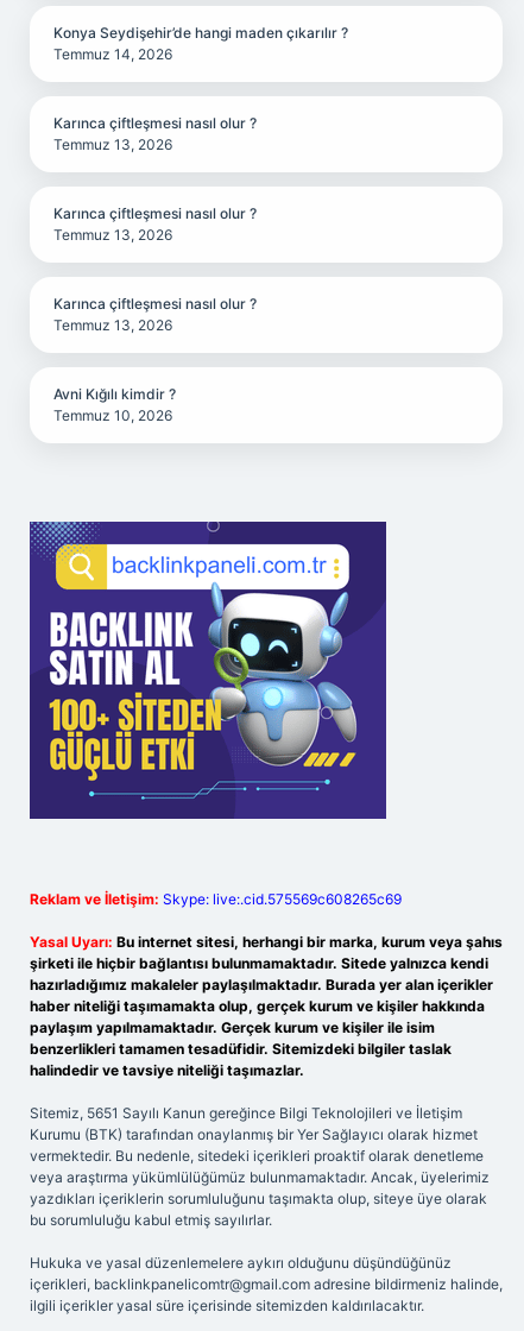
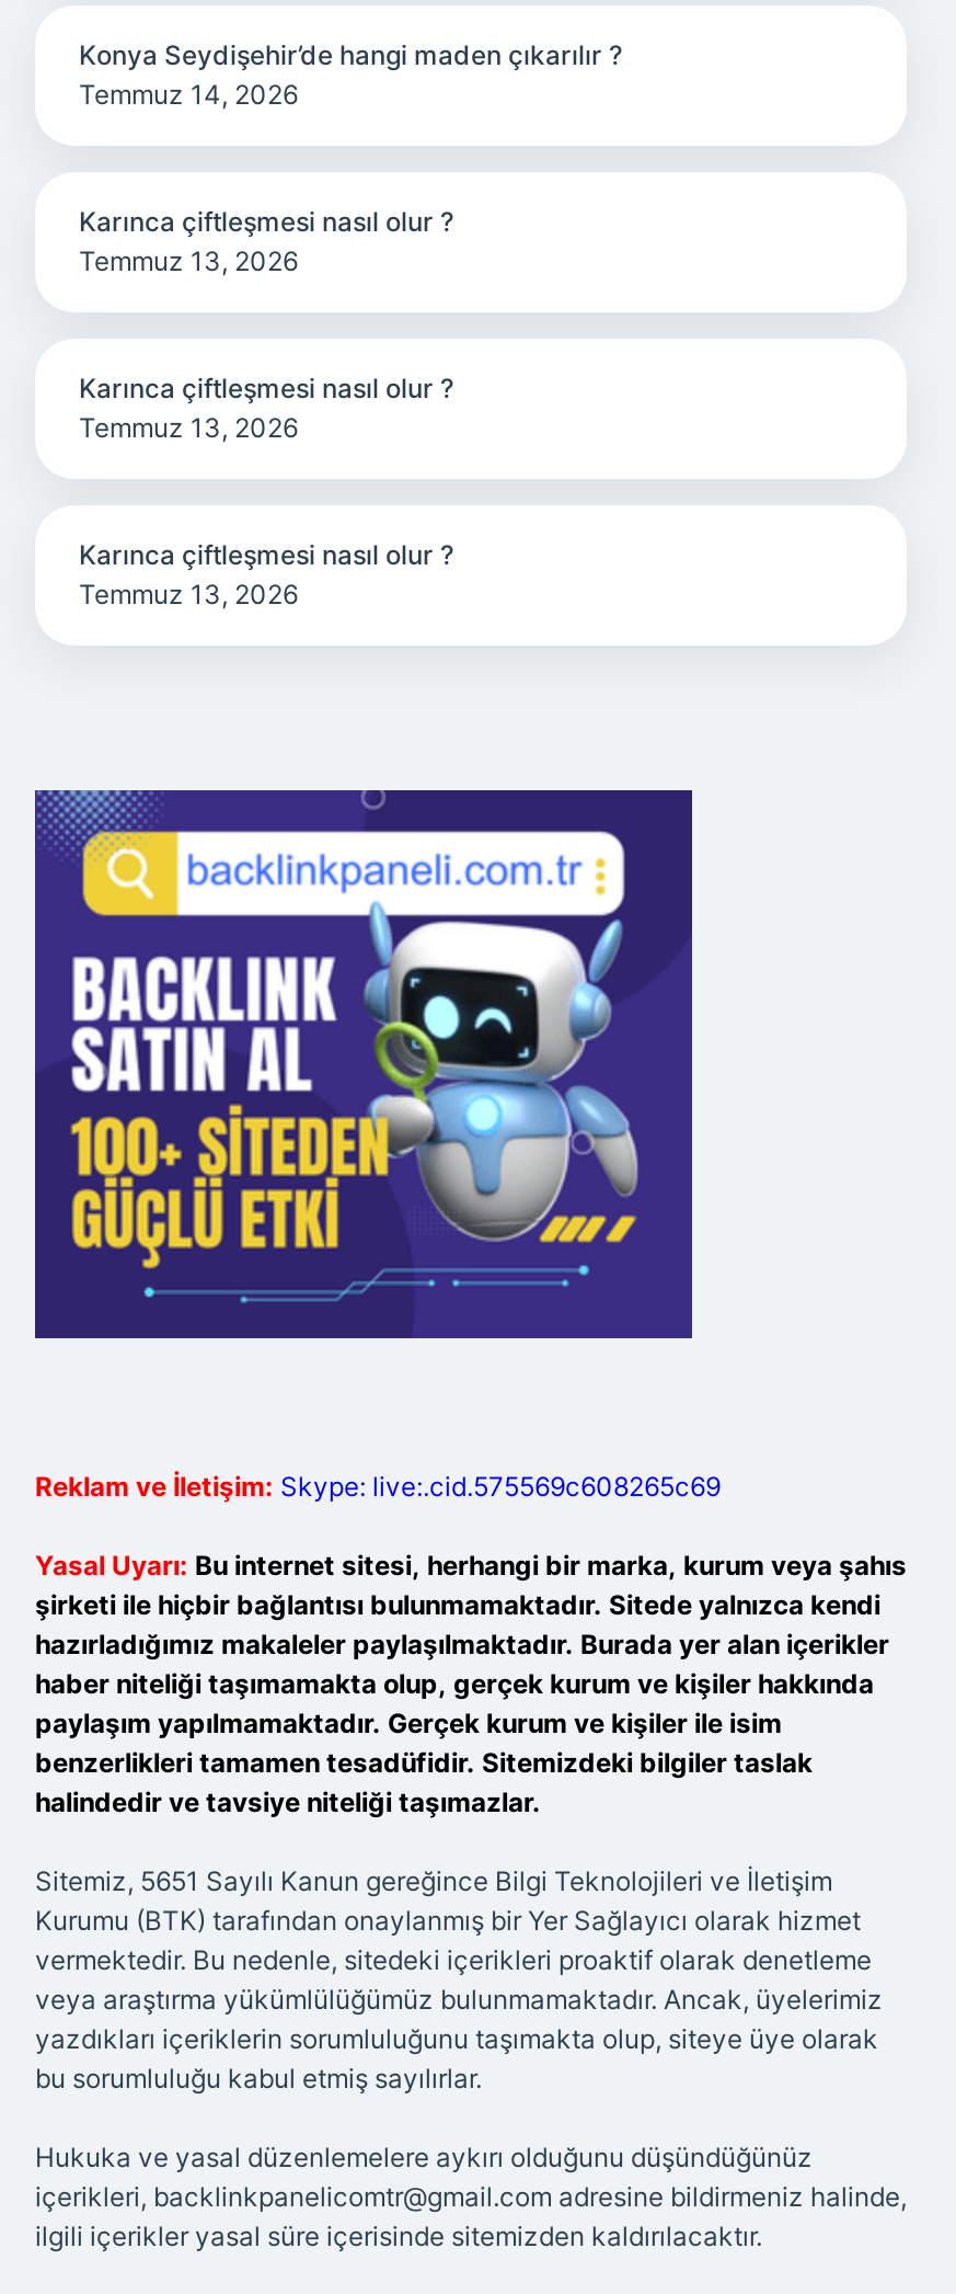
- Avni Kığılı kimdir ?
- Temmuz 10, 2026
